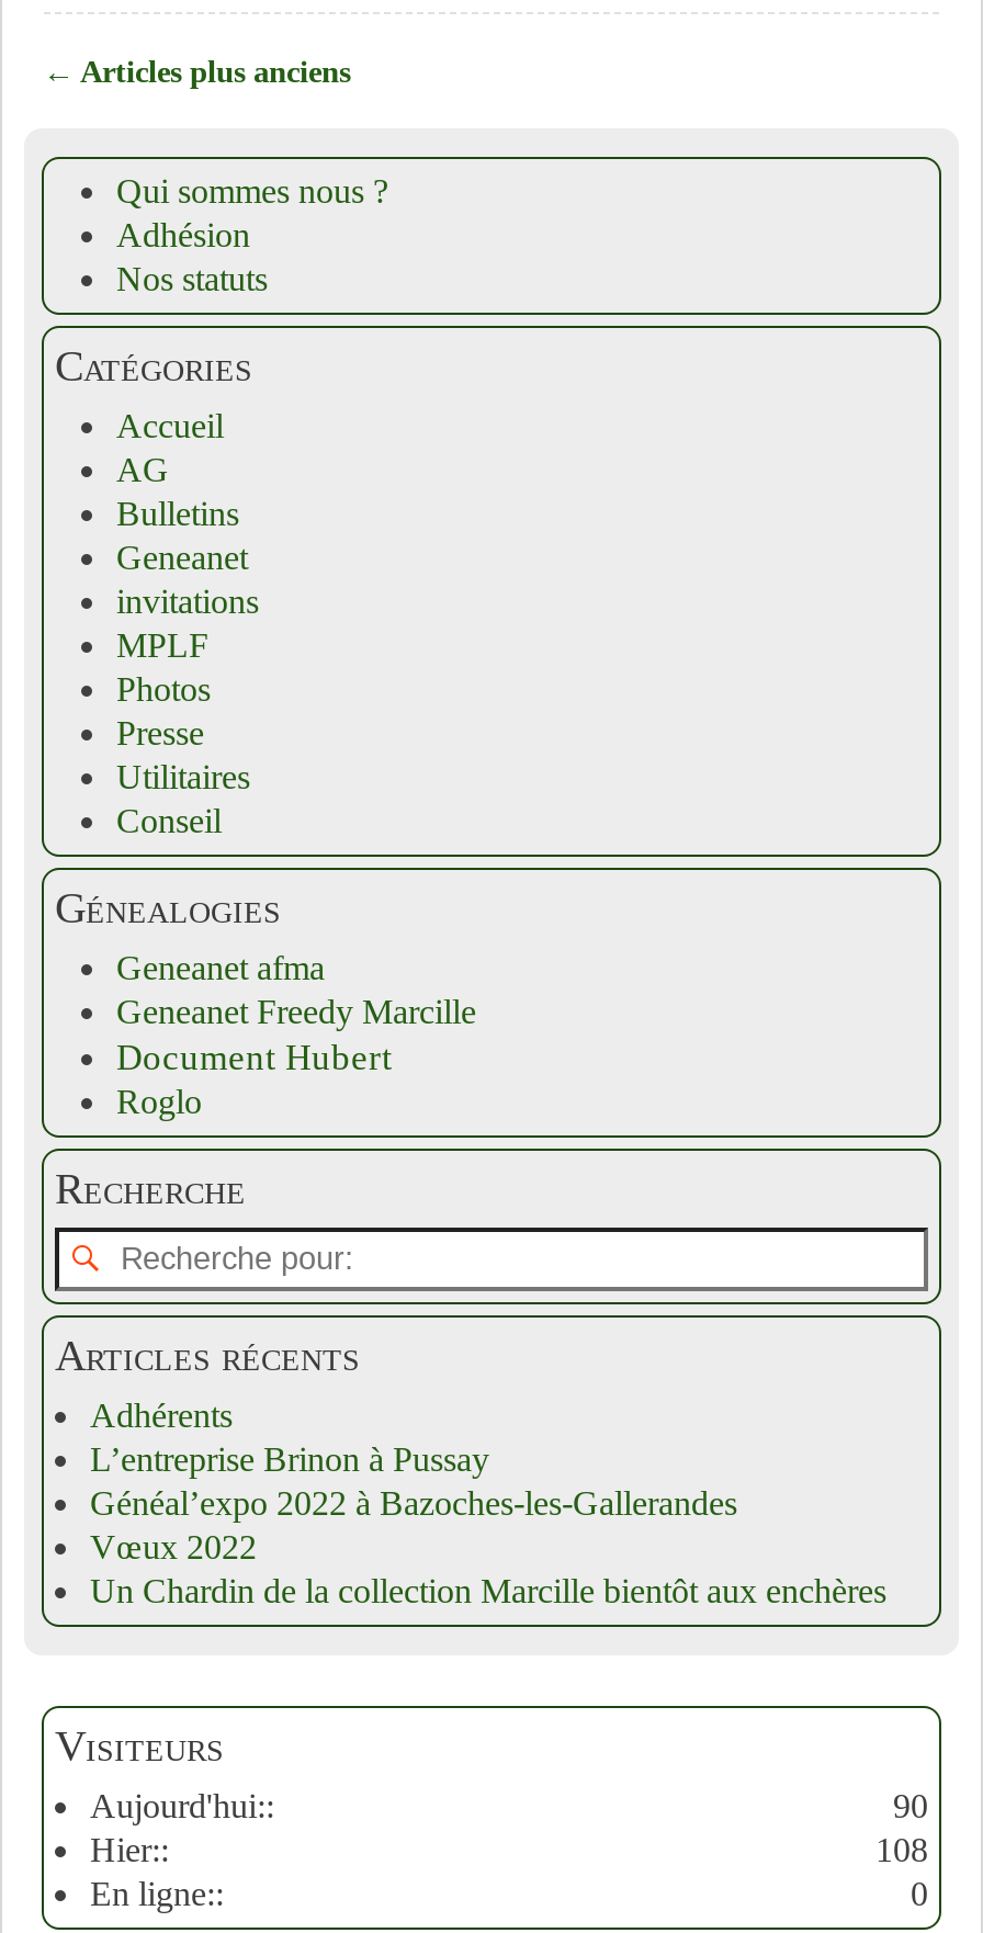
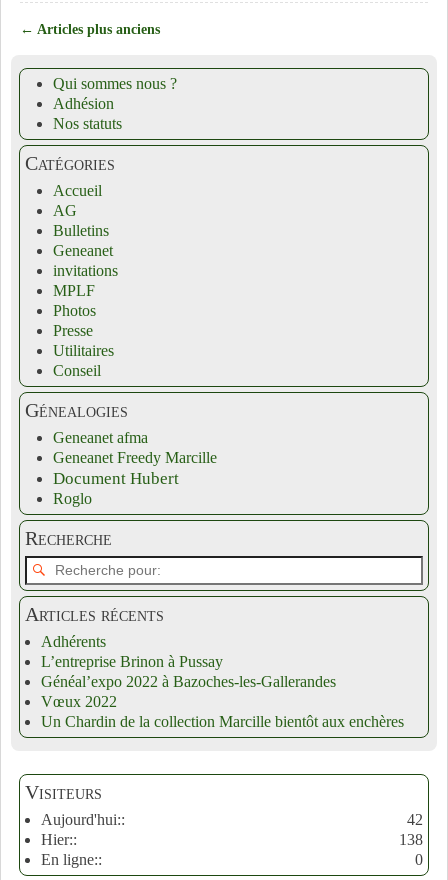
- 90
+ 42

- 108
+ 138
